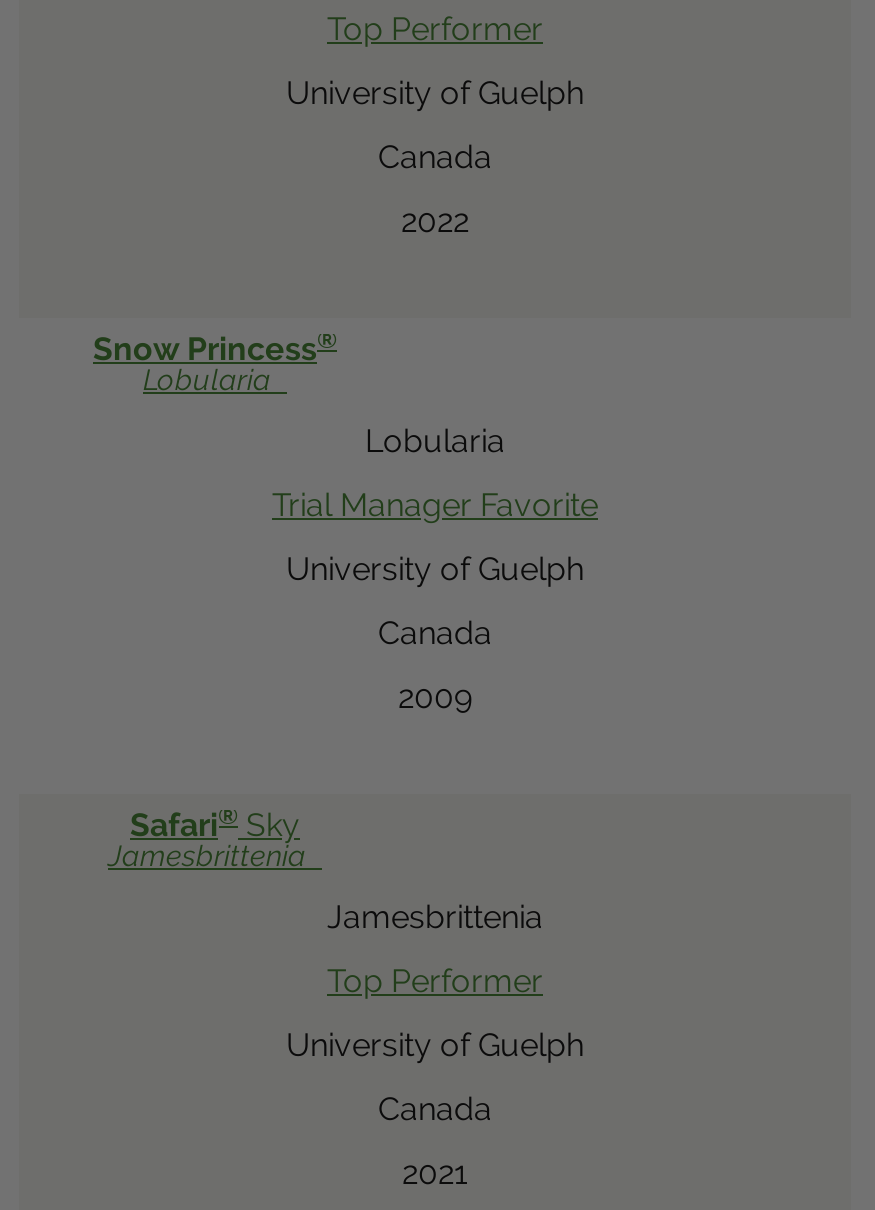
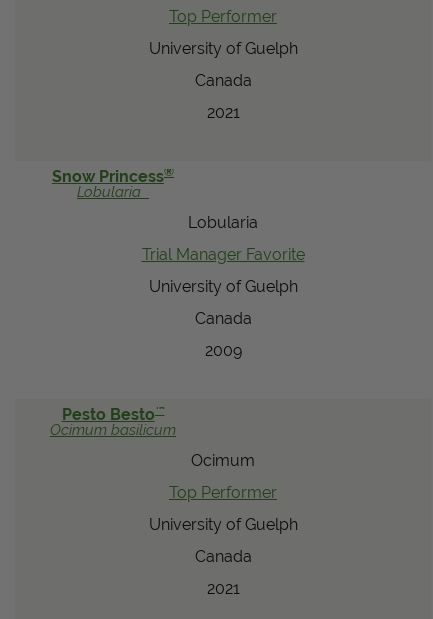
- 2022
+ 2021

- Safari® Sky
- Jamesbrittenia
+ Pesto Besto™
+ Ocimum basilicum

- Jamesbrittenia
+ Ocimum
